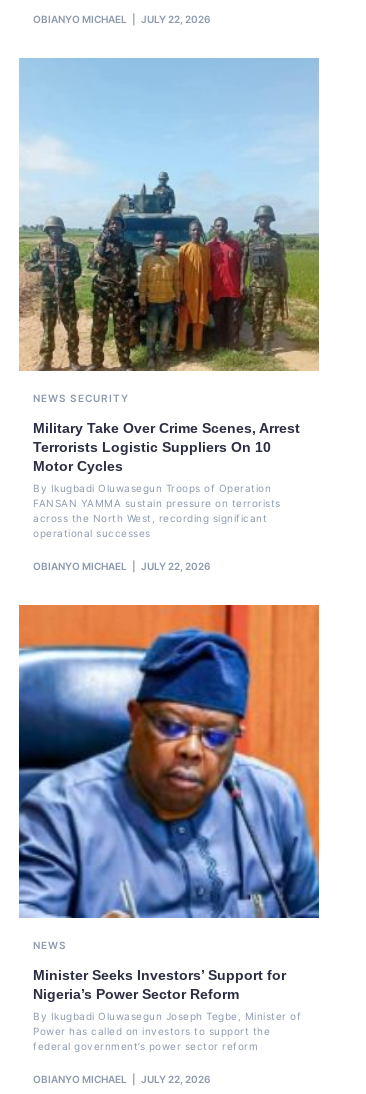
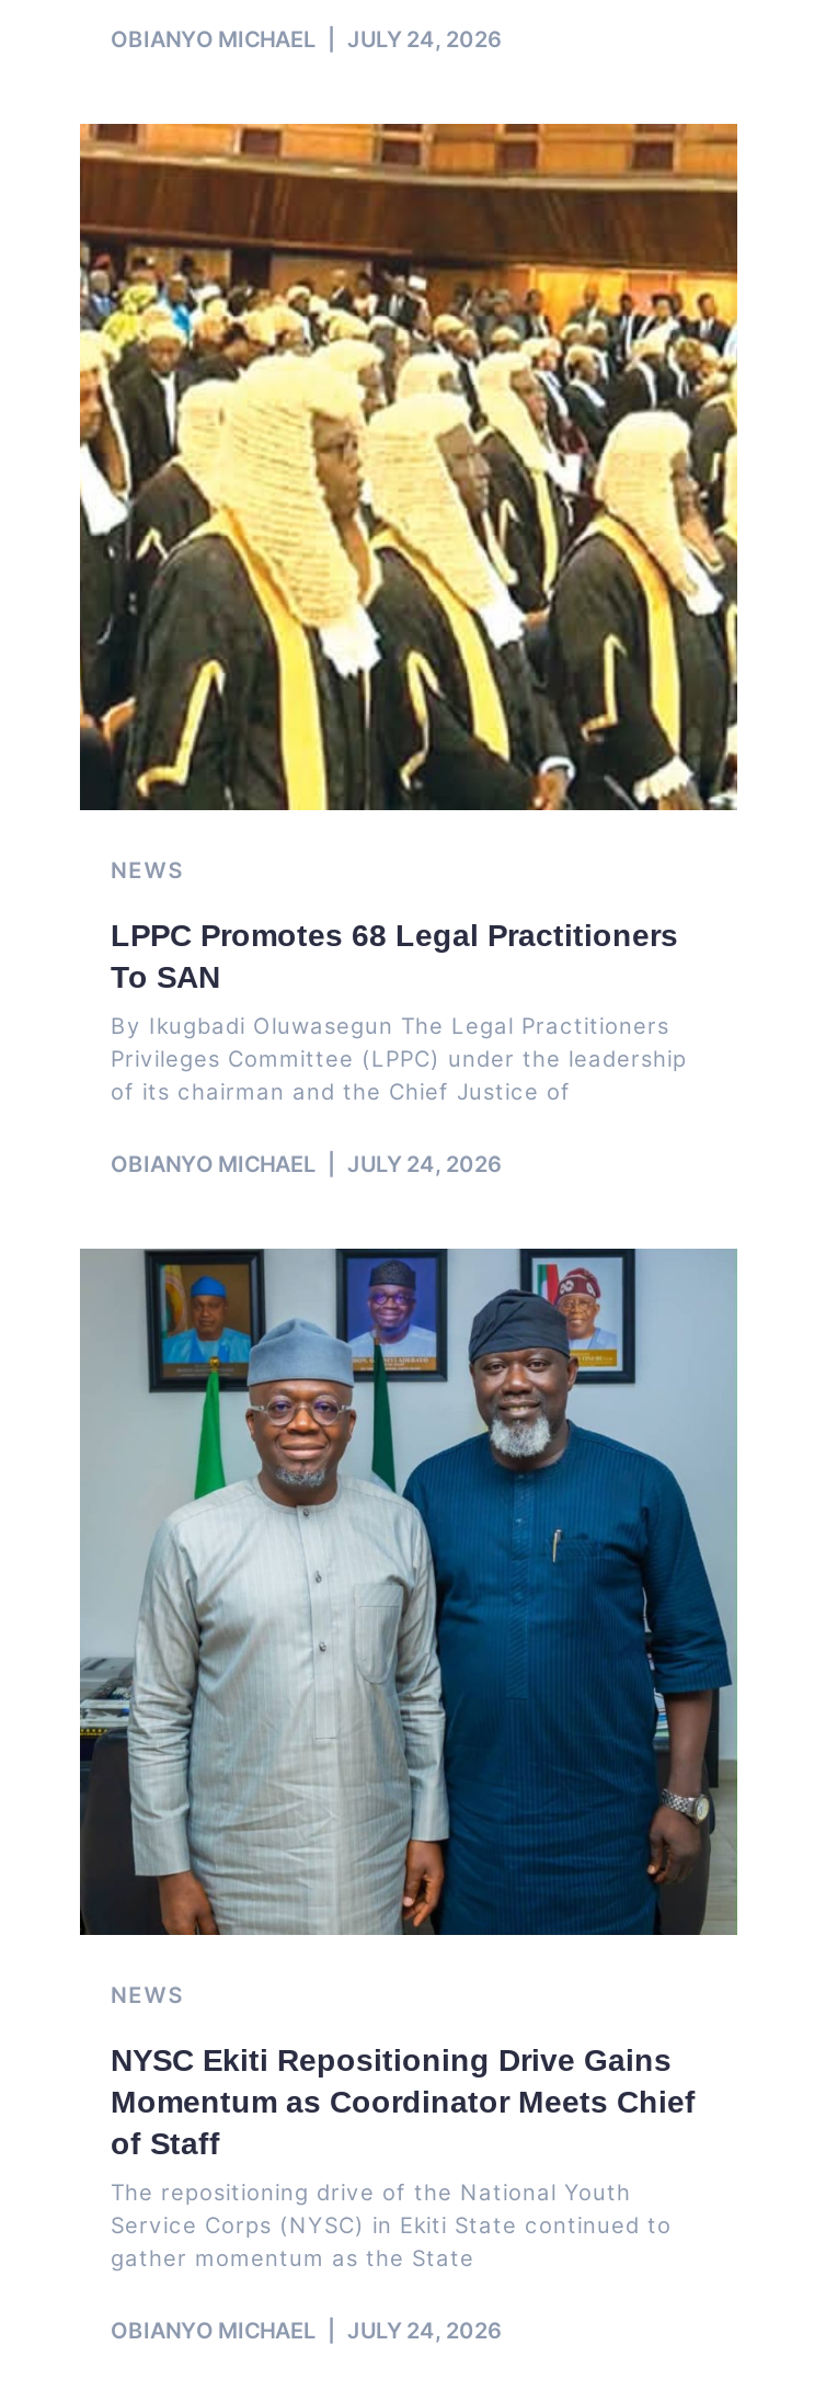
- OBIANYO MICHAEL JULY 22, 2026
+ OBIANYO MICHAEL JULY 24, 2026

- [image]
- NEWS SECURITY
+ [image]
+ NEWS

- Military Take Over Crime Scenes, Arrest
- Terrorists Logistic Suppliers On 10
- Motor Cycles
+ LPPC Promotes 68 Legal Practitioners
+ To SAN

- By Ikugbadi Oluwasegun Troops of Operation
- FANSAN YAMMA sustain pressure on terrorists
- across the North West, recording significant
- operational successes
+ By Ikugbadi Oluwasegun The Legal Practitioners
+ Privileges Committee (LPPC) under the leadership
+ of its chairman and the Chief Justice of

- OBIANYO MICHAEL JULY 22, 2026
+ OBIANYO MICHAEL JULY 24, 2026

moved up: OBIANYO MICHAEL | NEWS

- [image]
+ [image]

- Minister Seeks Investors’ Support for
- Nigeria’s Power Sector Reform
+ NYSC Ekiti Repositioning Drive Gains
+ Momentum as Coordinator Meets Chief
+ of Staff

- By Ikugbadi Oluwasegun Joseph Tegbe, Minister of
- Power has called on investors to support the
- federal government’s power sector reform
+ The repositioning drive of the National Youth
+ Service Corps (NYSC) in Ekiti State continued to
+ gather momentum as the State

- OBIANYO MICHAEL JULY 22, 2026
+ OBIANYO MICHAEL JULY 24, 2026
